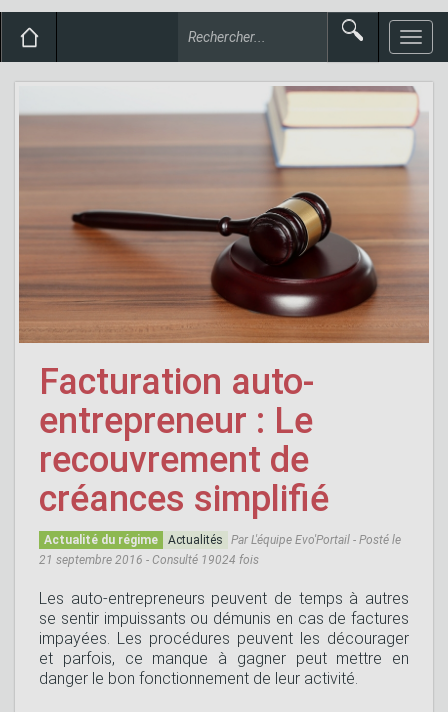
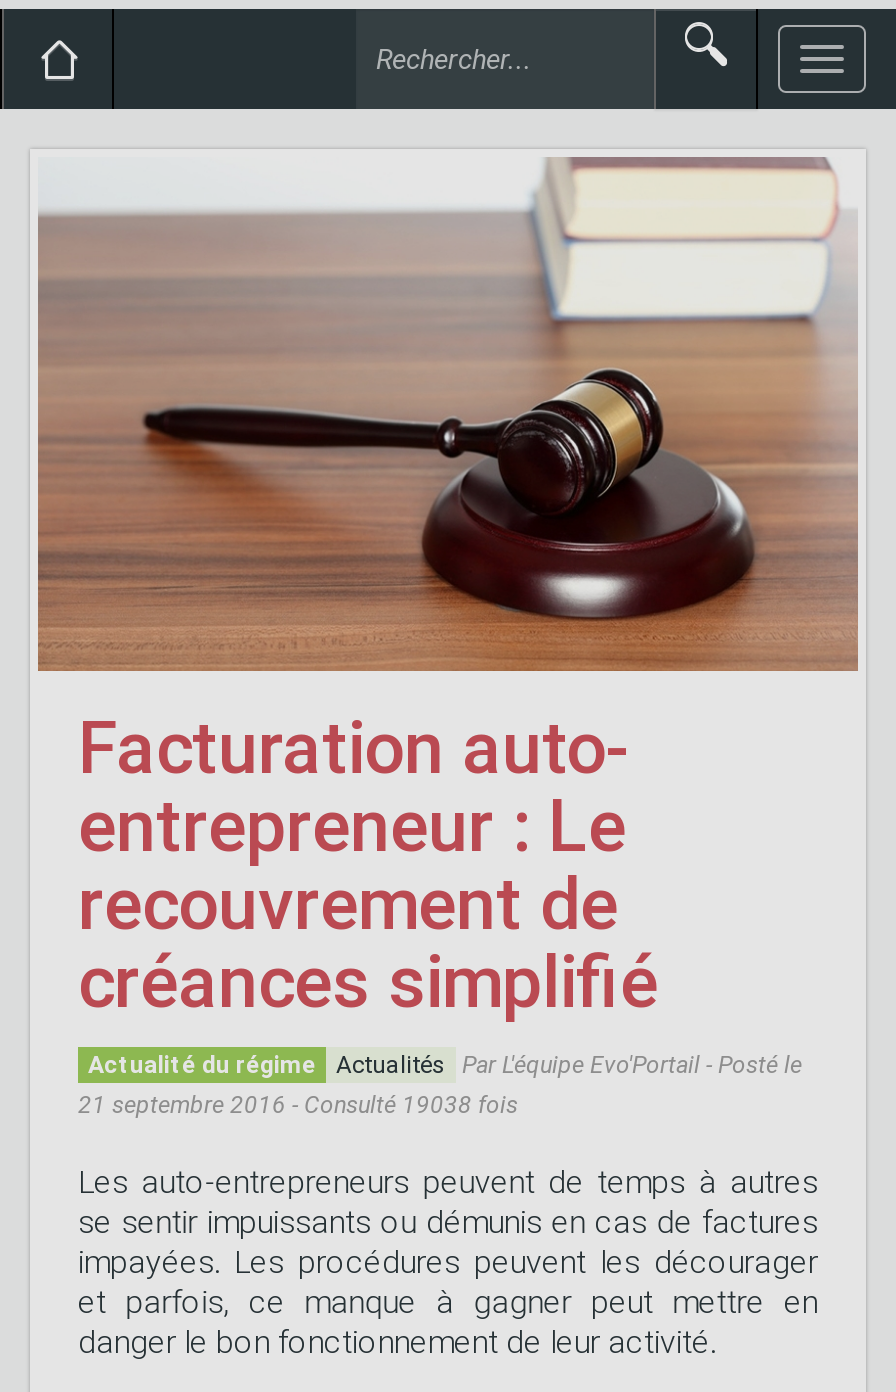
- 21 septembre 2016 - Consulté 19024 fois
+ 21 septembre 2016 - Consulté 19038 fois
